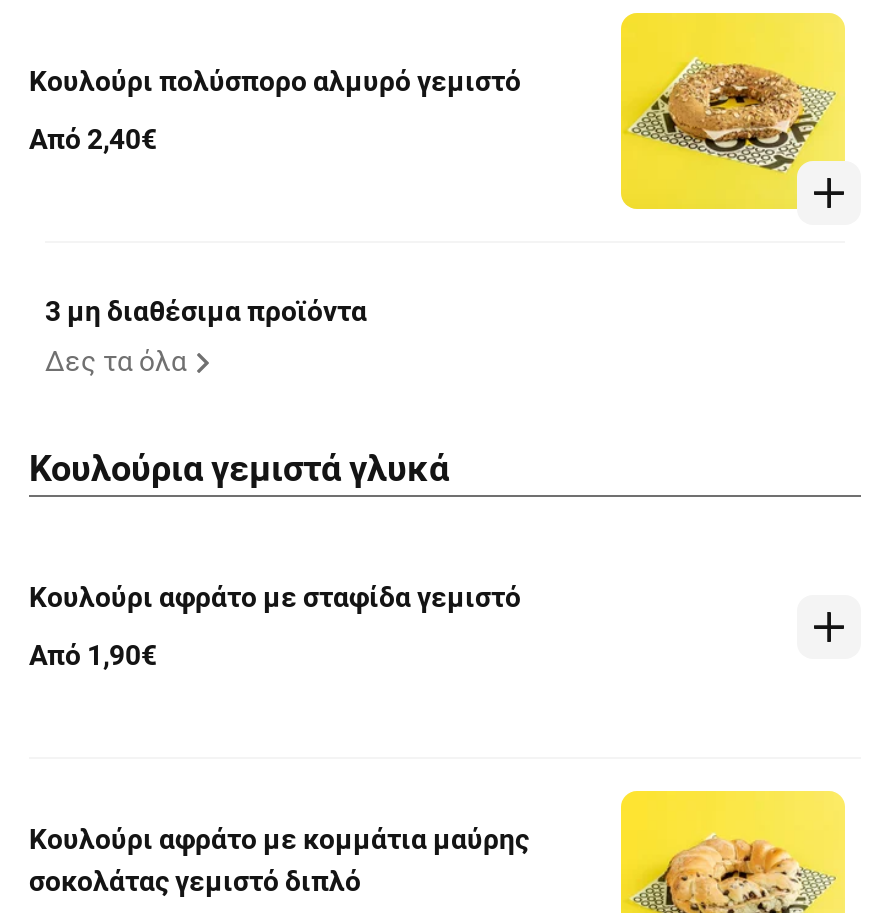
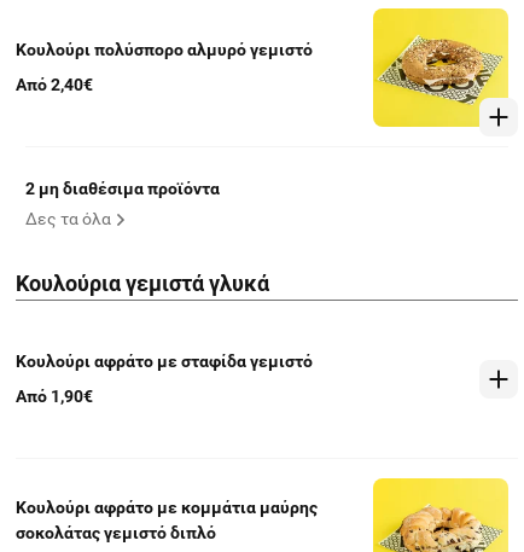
- 3 μη διαθέσιμα προϊόντα
+ 2 μη διαθέσιμα προϊόντα
